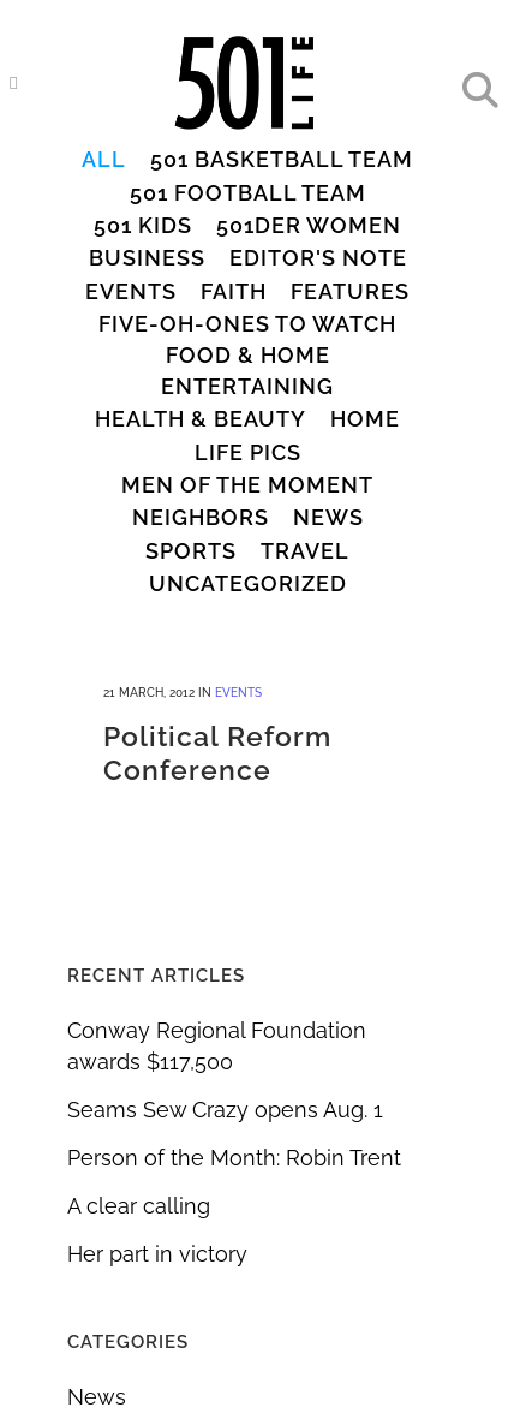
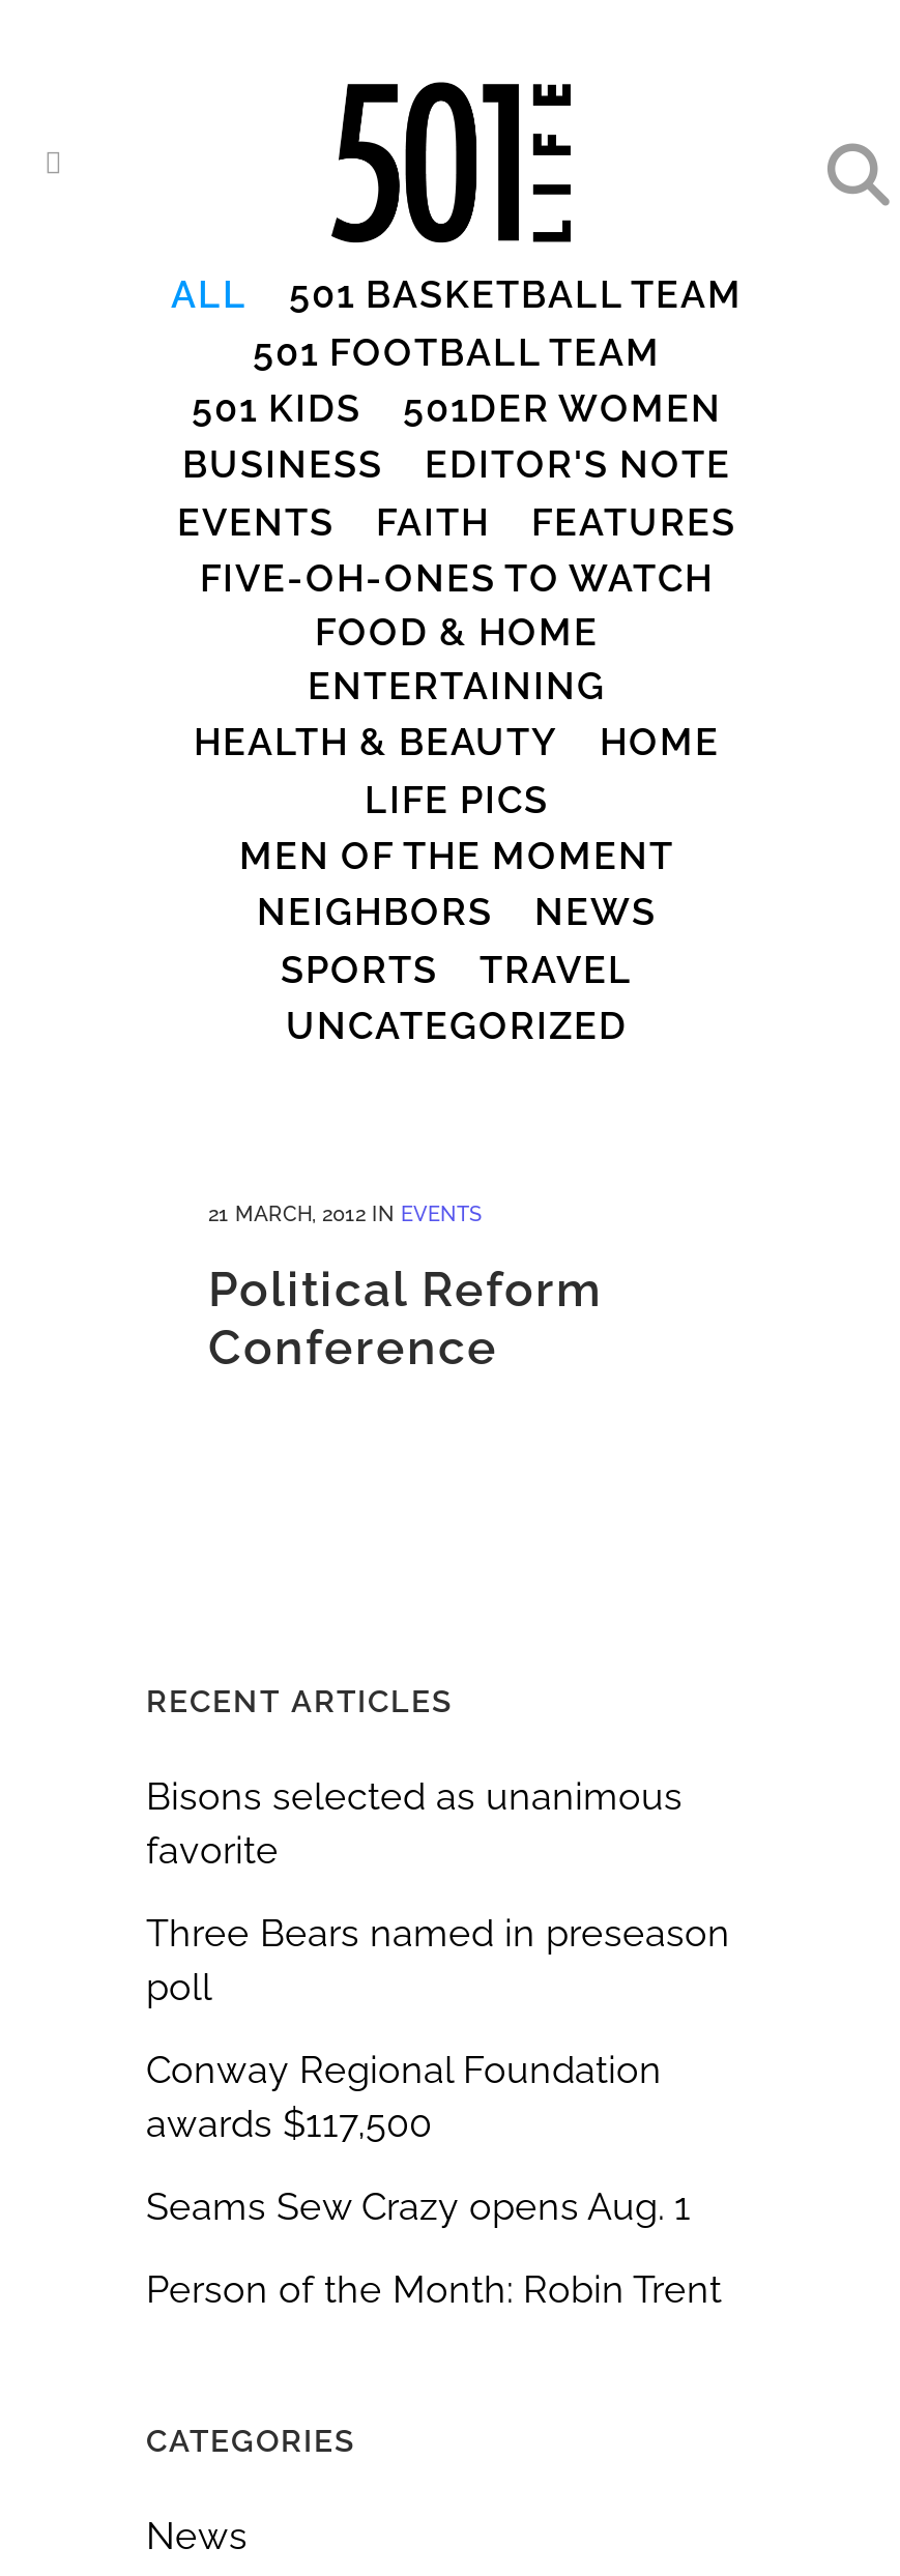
+ Bisons selected as unanimous
+ favorite
+ Three Bears named in preseason
+ poll

moved down: Conway Regional Foundation | awards $117,500 | Seams Sew Crazy opens Aug. 1 | Person of the Month: Robin Trent

- A clear calling
- Her part in victory
